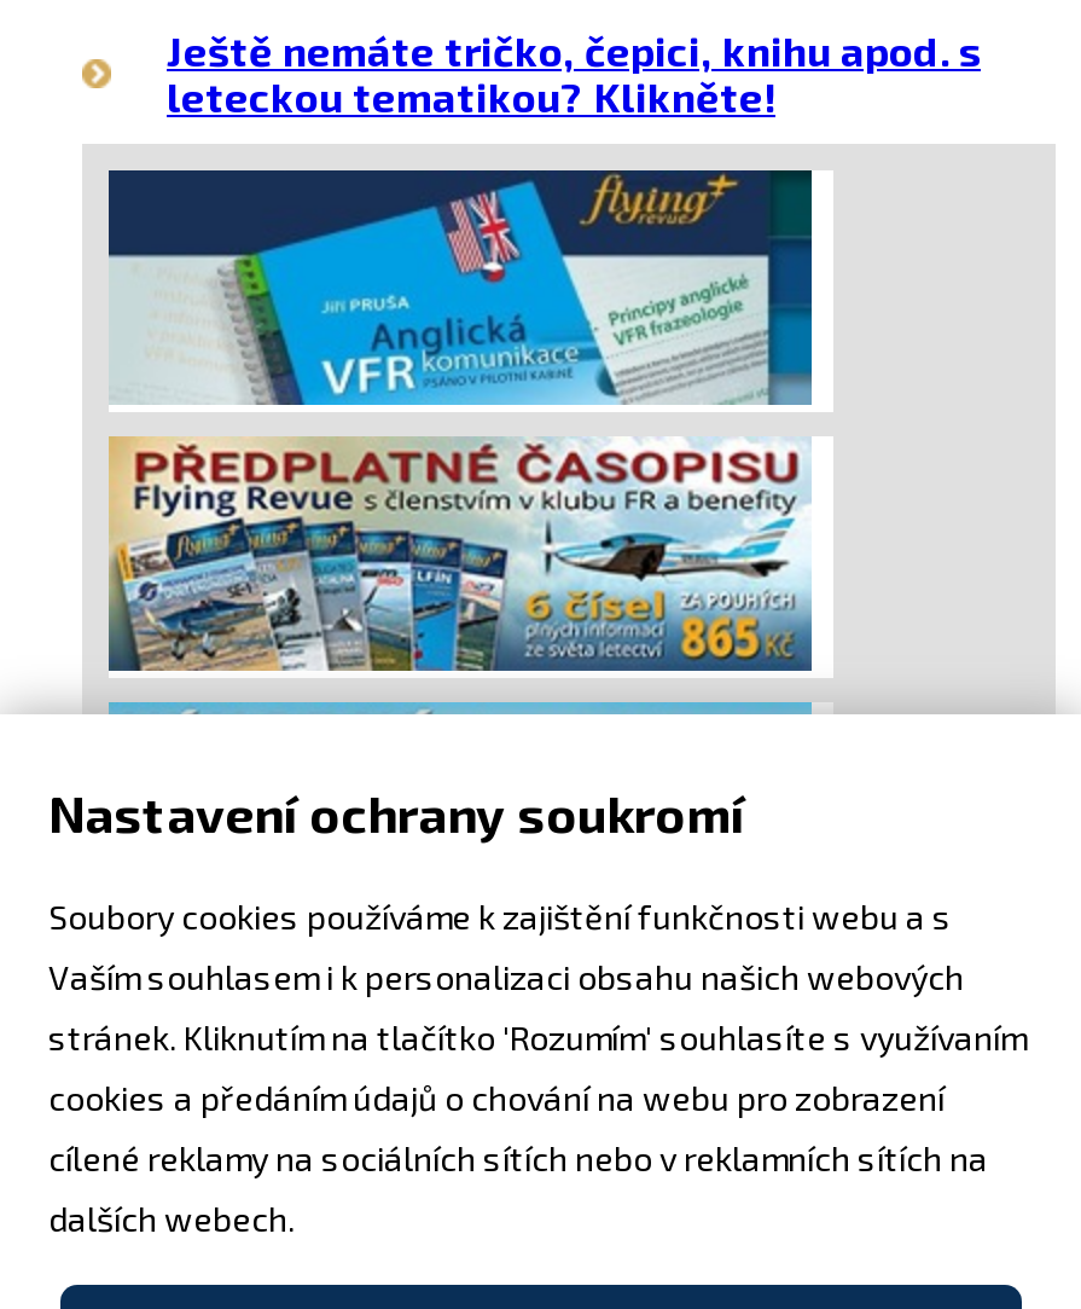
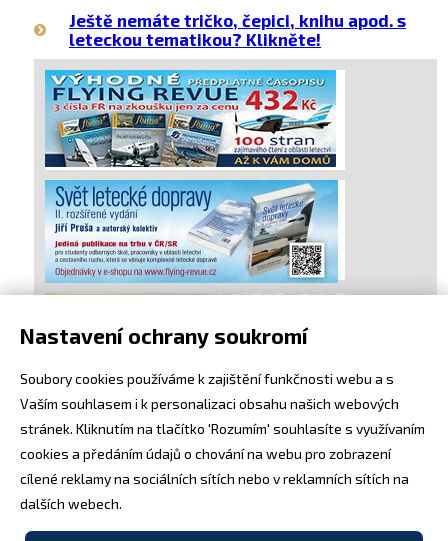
- [image]
+ [image]

- [image]
+ [image]
